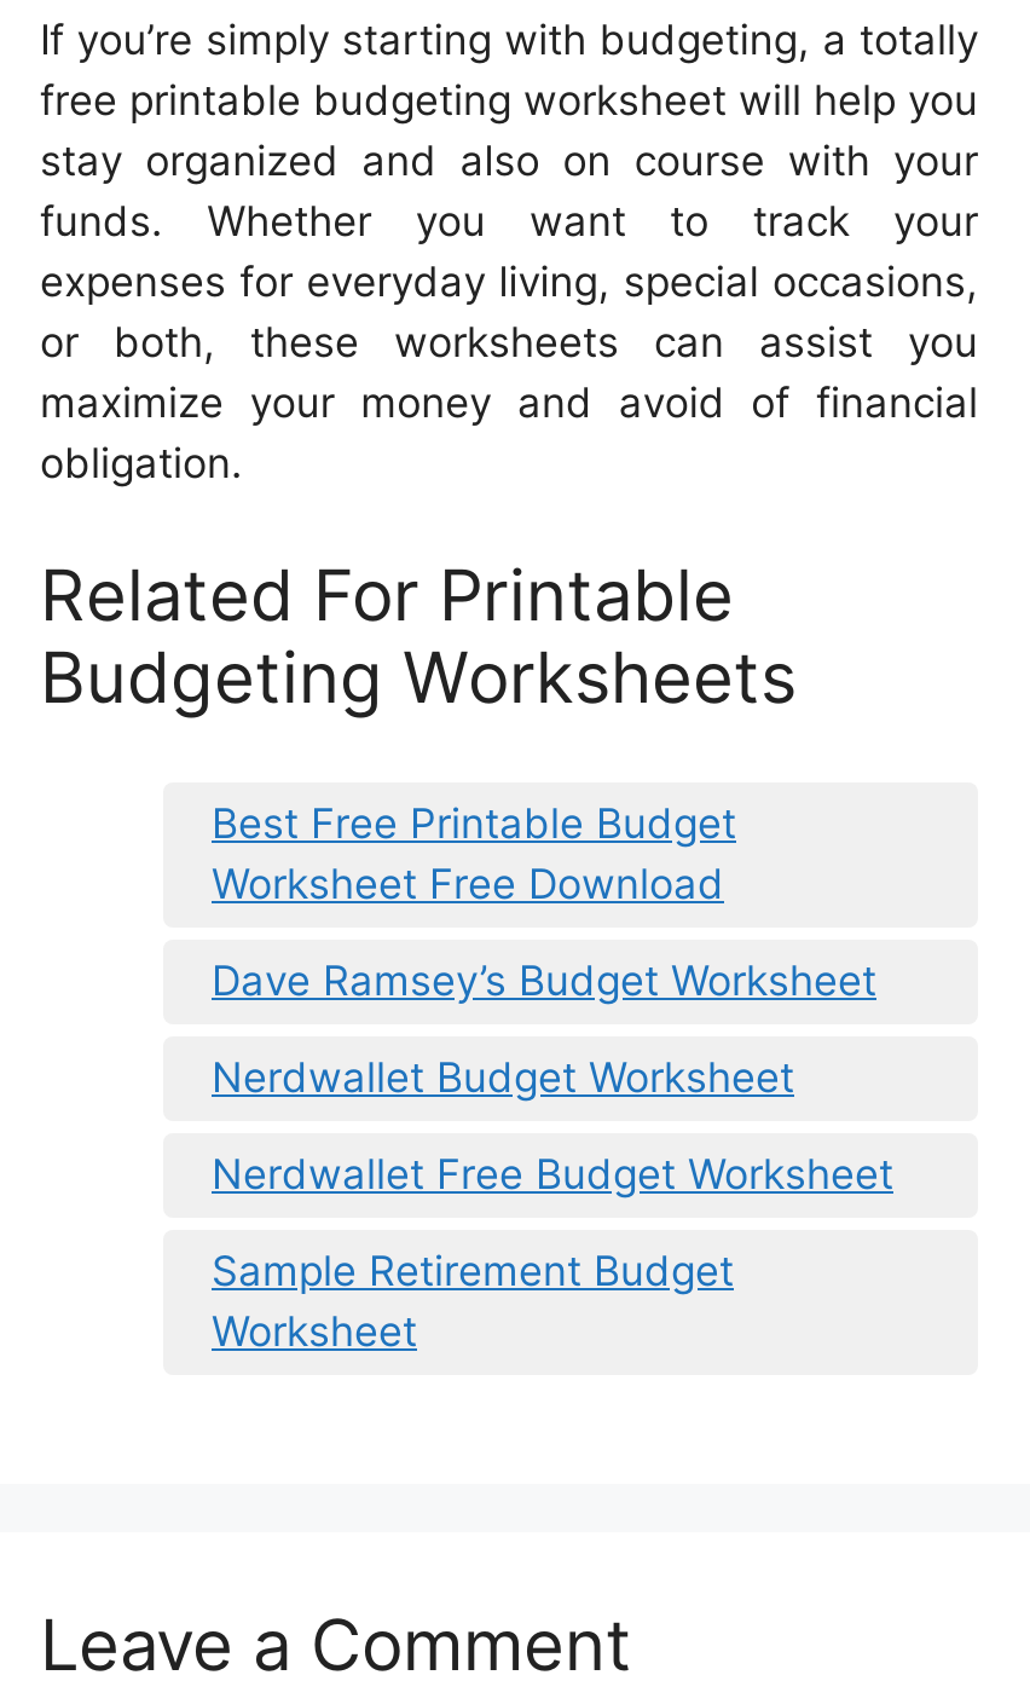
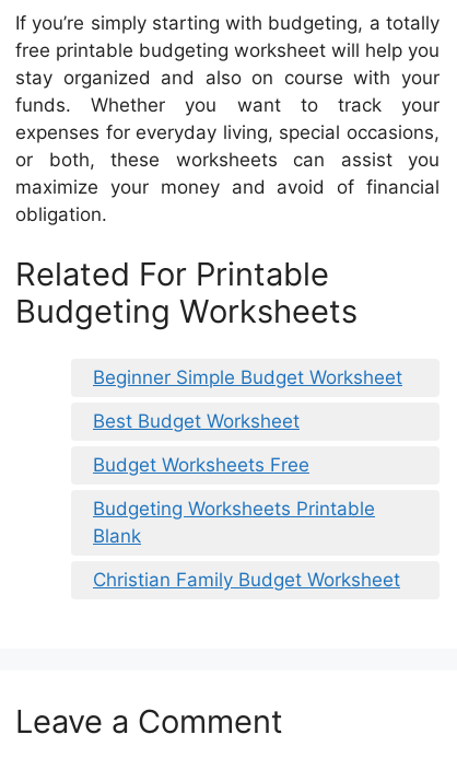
- Best Free Printable Budget
- Worksheet Free Download
+ Beginner Simple Budget Worksheet

- Dave Ramsey’s Budget Worksheet
+ Best Budget Worksheet

- Nerdwallet Budget Worksheet
+ Budget Worksheets Free

- Nerdwallet Free Budget Worksheet
+ Budgeting Worksheets Printable
+ Blank

- Sample Retirement Budget
- Worksheet
+ Christian Family Budget Worksheet
